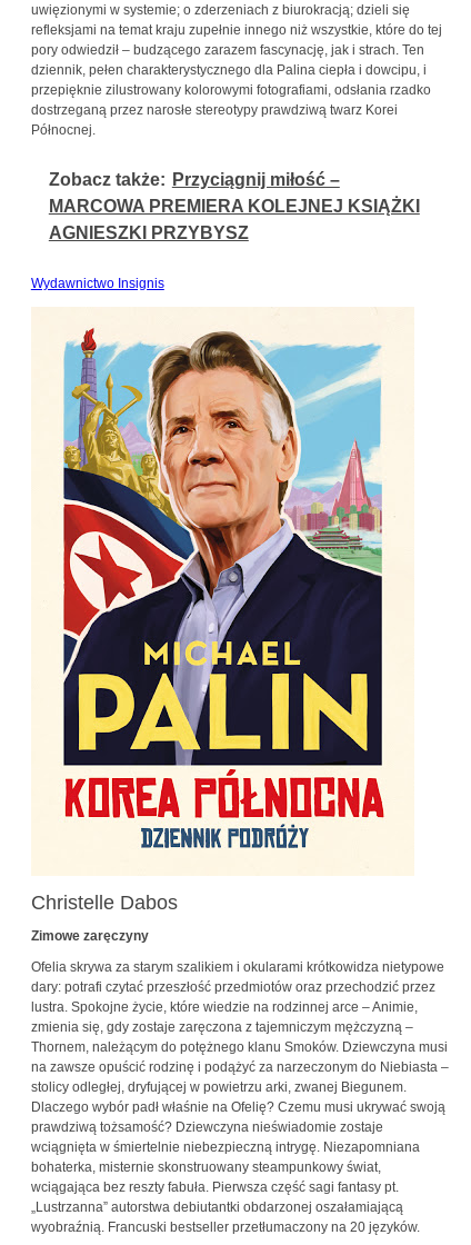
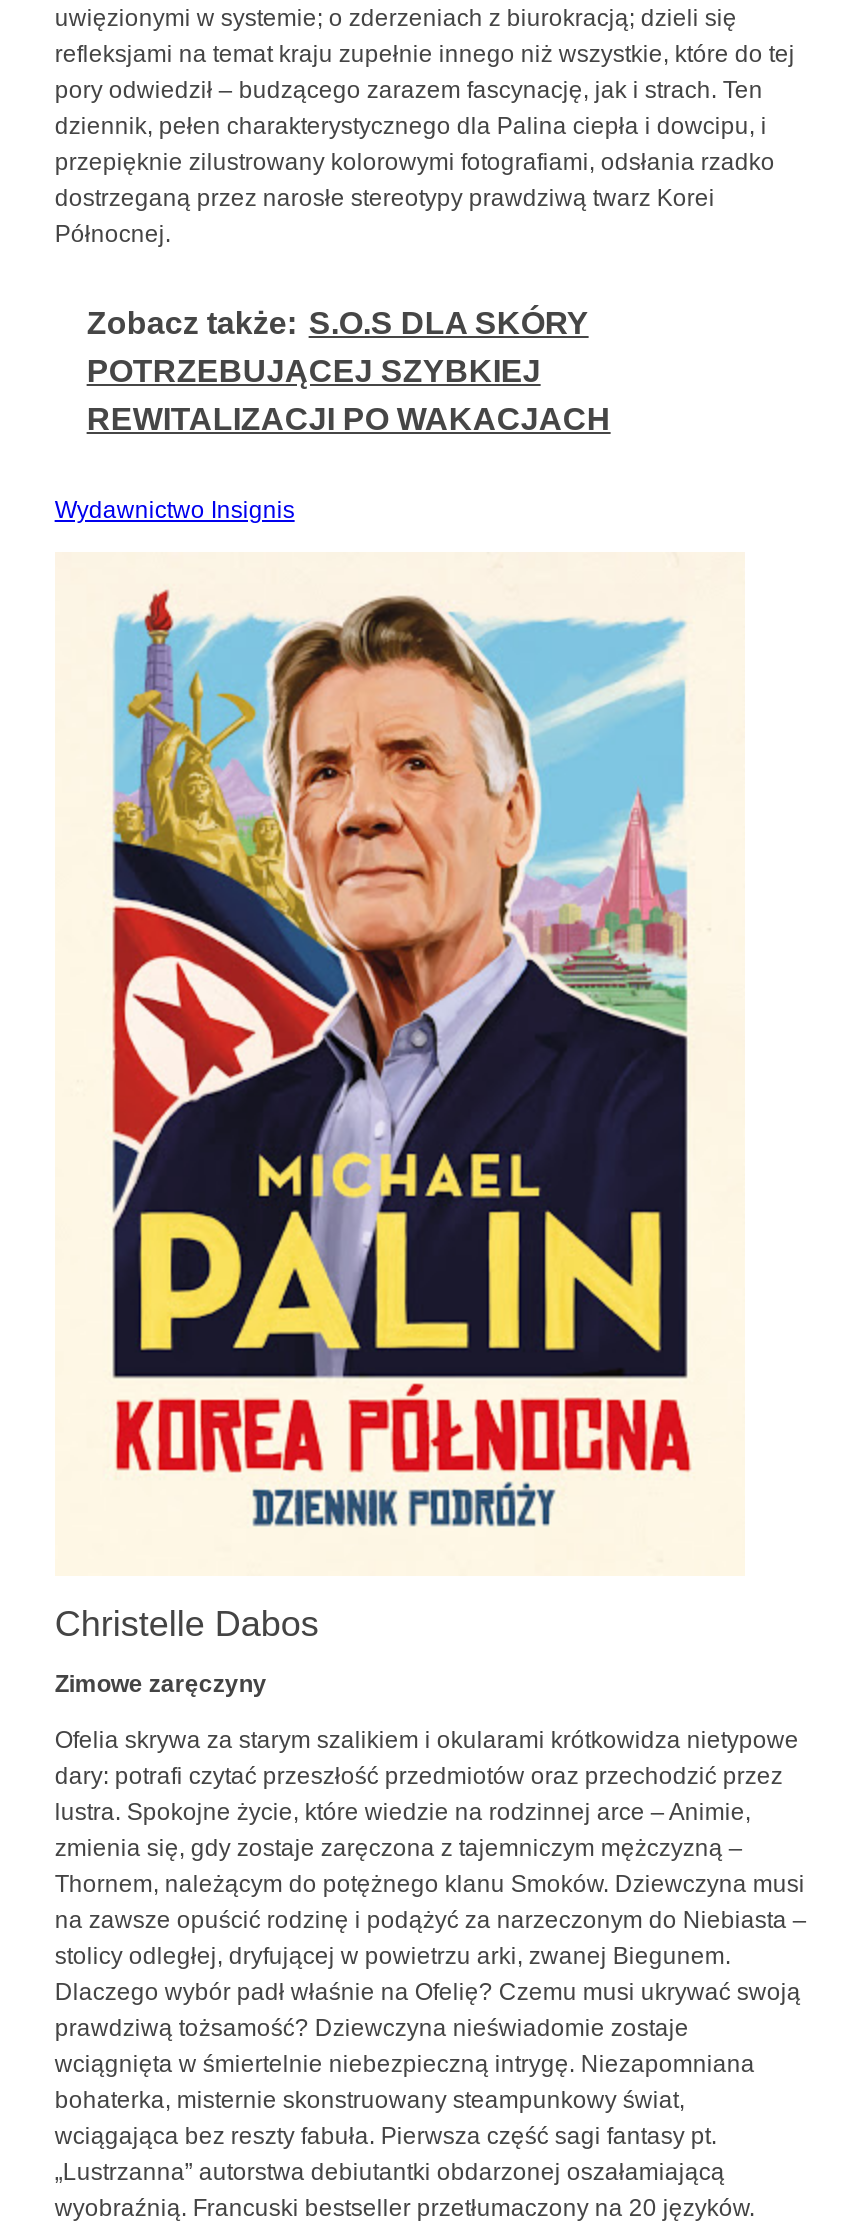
- Zobacz także: Przyciągnij miłość –
- MARCOWA PREMIERA KOLEJNEJ KSIĄŻKI
- AGNIESZKI PRZYBYSZ
+ Zobacz także: S.O.S DLA SKÓRY
+ POTRZEBUJĄCEJ SZYBKIEJ
+ REWITALIZACJI PO WAKACJACH
